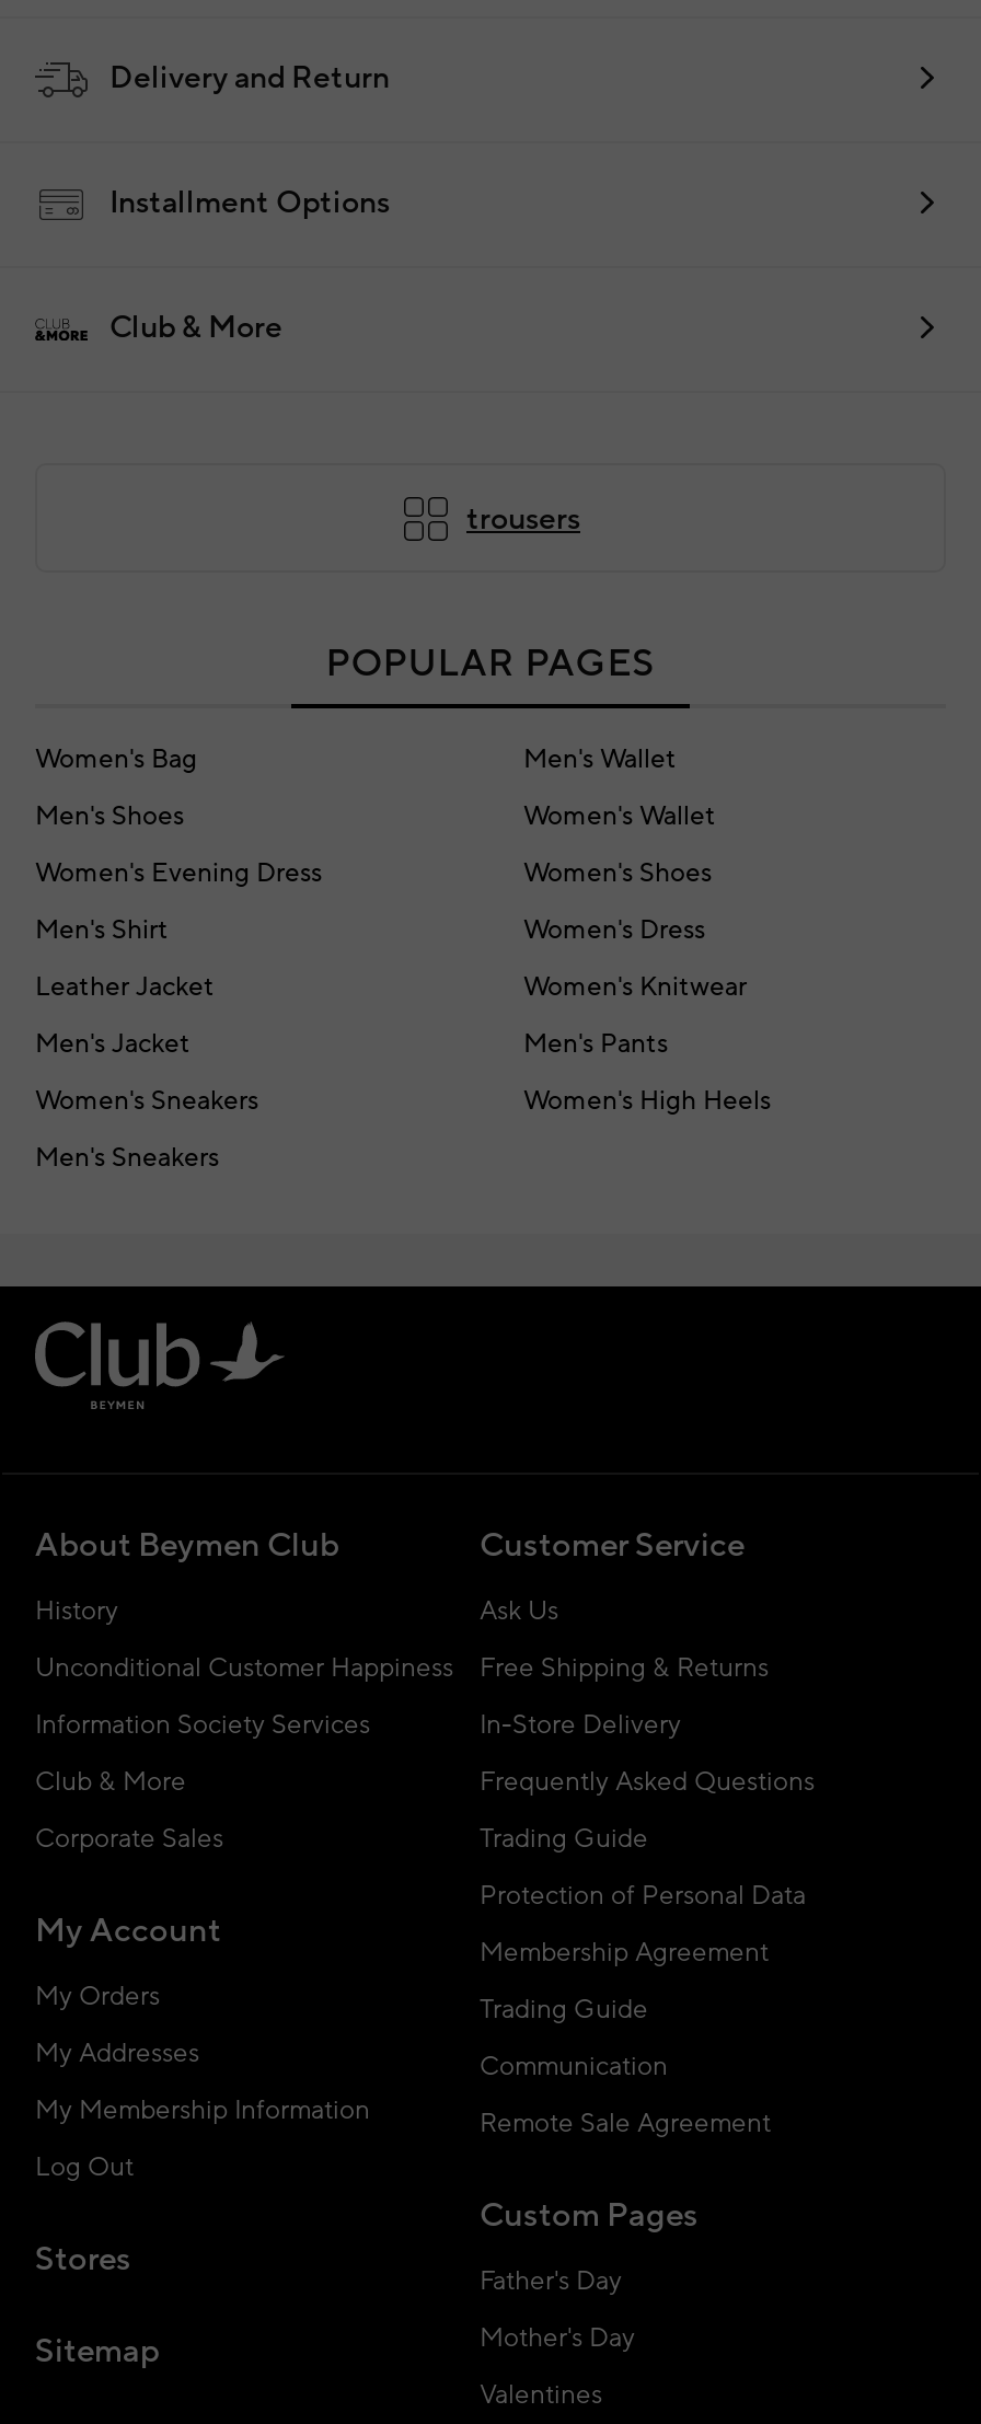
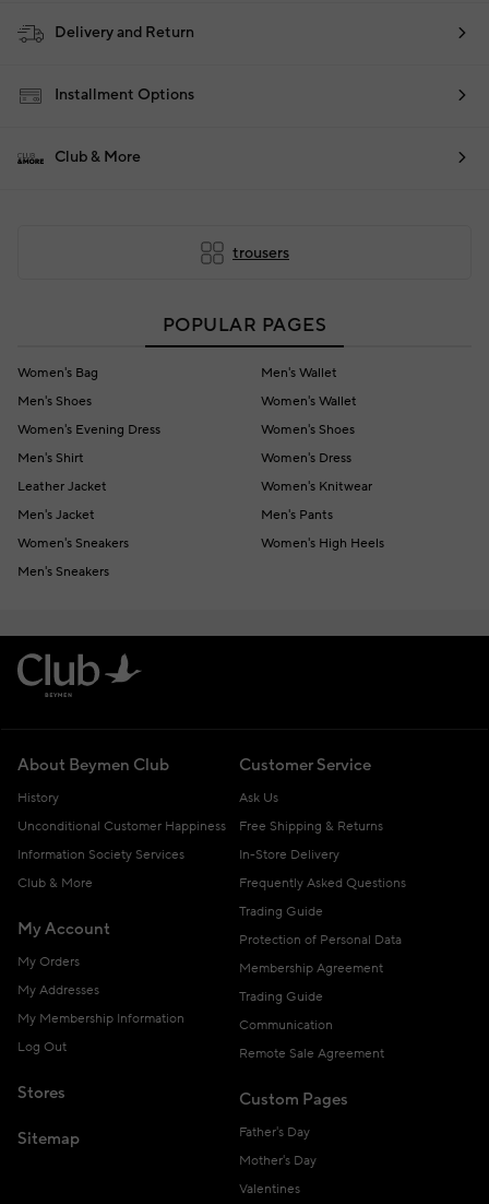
- Corporate Sales

moved up: My Account | My Orders | My Addresses | My Membership Information | Log Out | Stores | Sitemap
